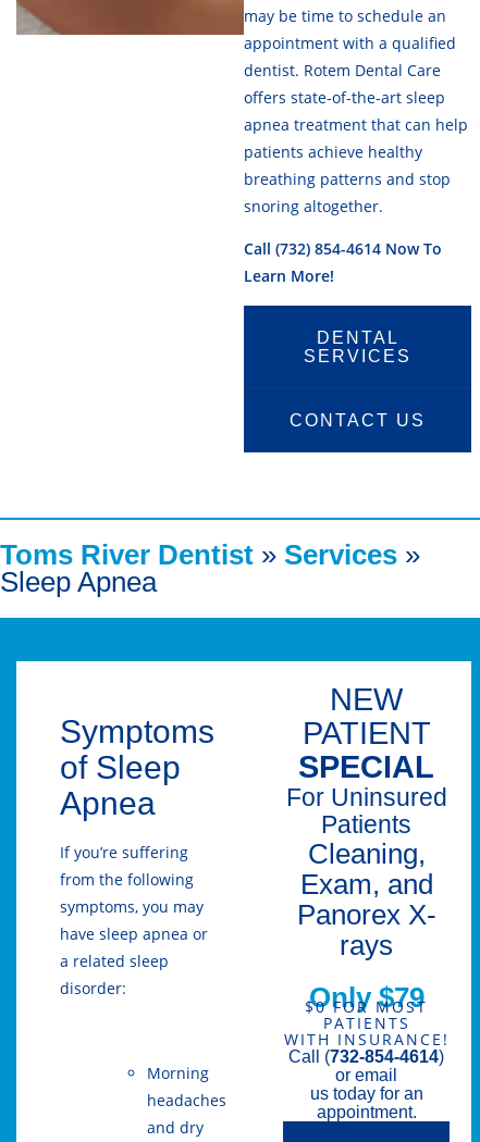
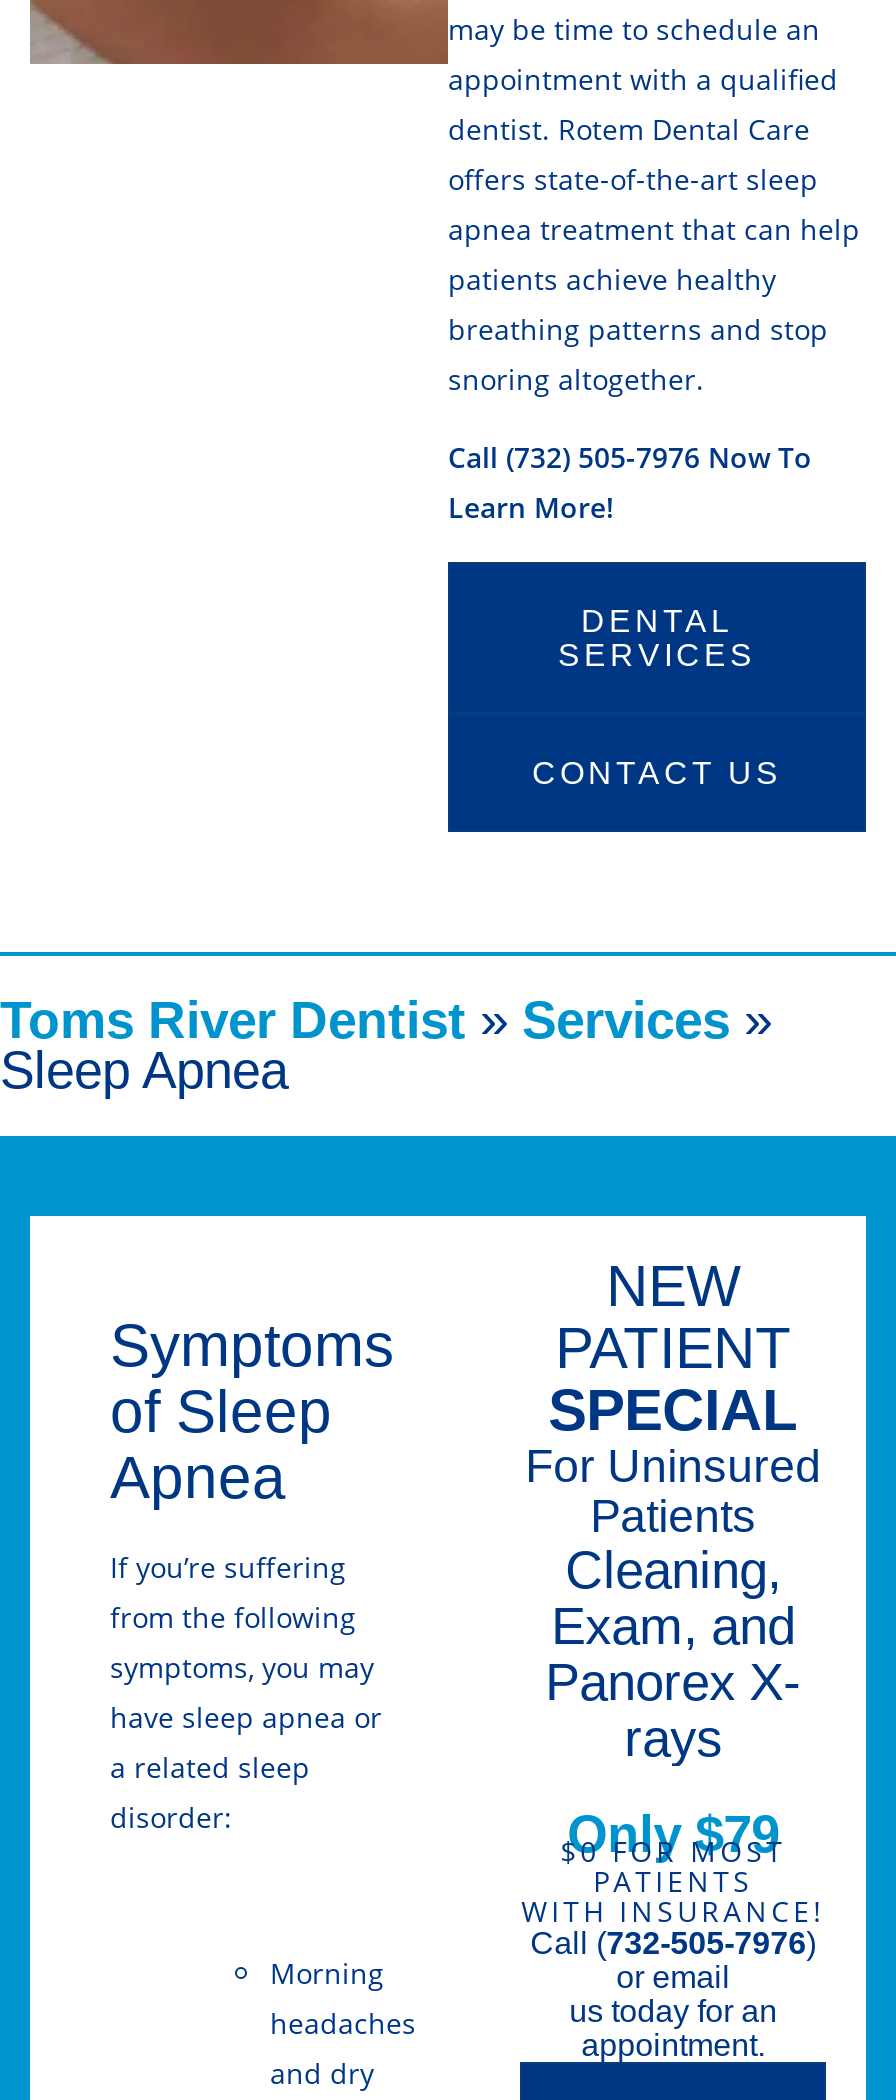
- Call (732) 854-4614 Now To
+ Call (732) 505-7976 Now To

- Call (732-854-4614)
+ Call (732-505-7976)
